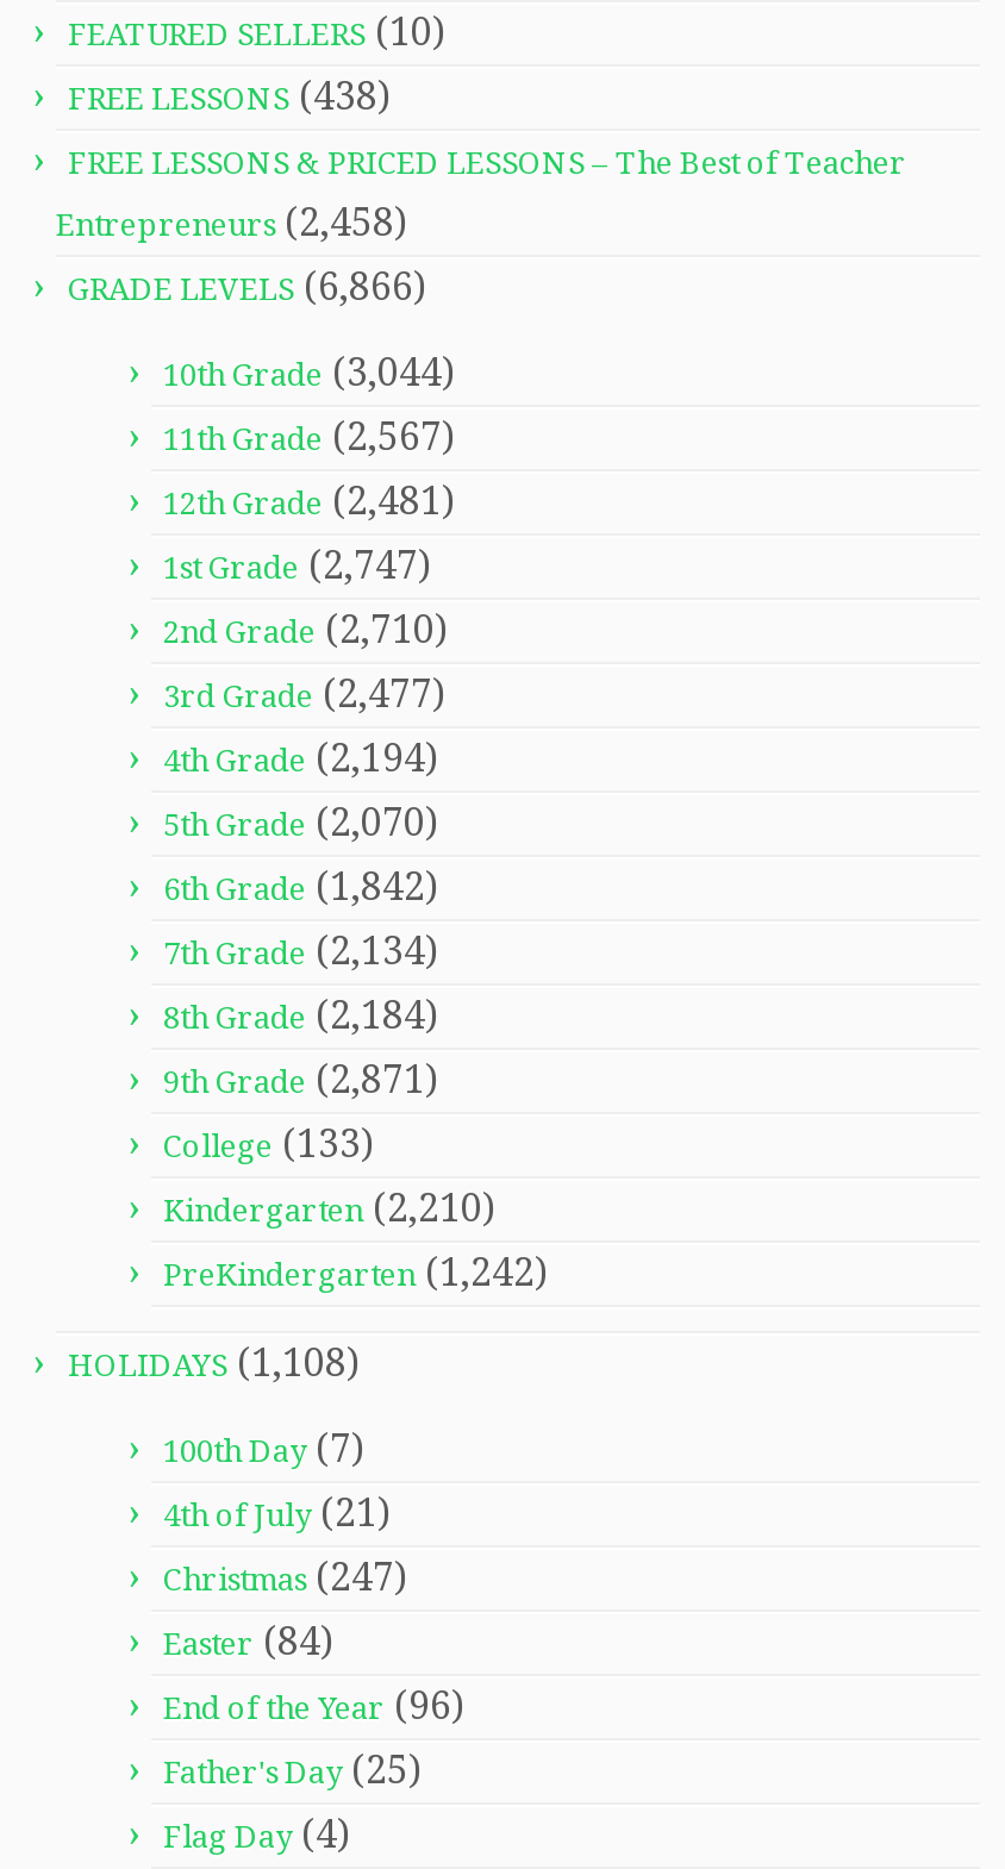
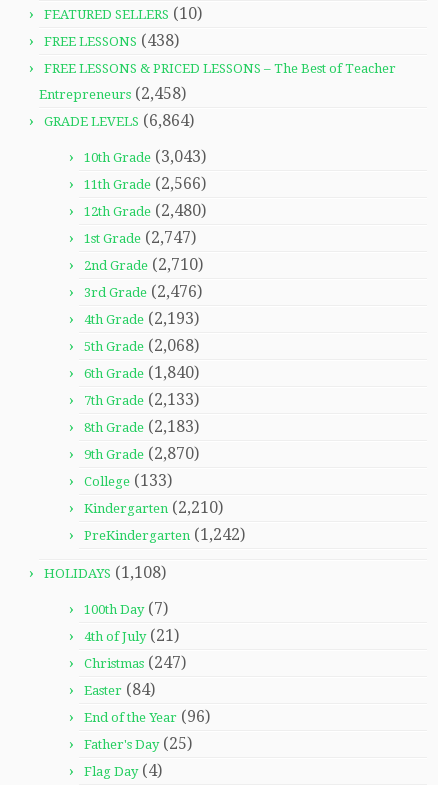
- GRADE LEVELS (6,866)
+ GRADE LEVELS (6,864)

- 10th Grade (3,044)
+ 10th Grade (3,043)

- 11th Grade (2,567)
+ 11th Grade (2,566)

- 12th Grade (2,481)
+ 12th Grade (2,480)

- 3rd Grade (2,477)
+ 3rd Grade (2,476)

- 4th Grade (2,194)
+ 4th Grade (2,193)

- 5th Grade (2,070)
+ 5th Grade (2,068)

- 6th Grade (1,842)
+ 6th Grade (1,840)

- 7th Grade (2,134)
+ 7th Grade (2,133)

- 8th Grade (2,184)
+ 8th Grade (2,183)

- 9th Grade (2,871)
+ 9th Grade (2,870)
